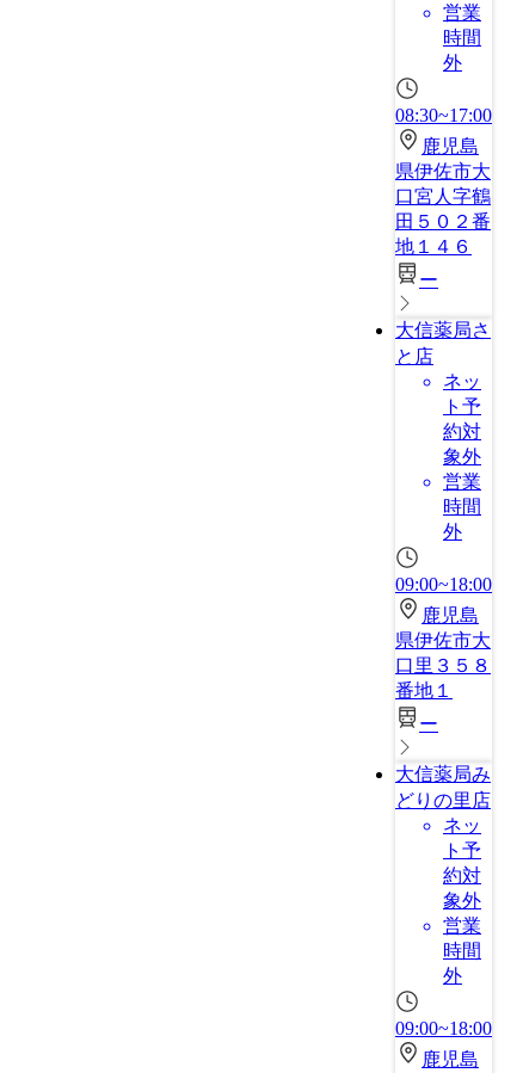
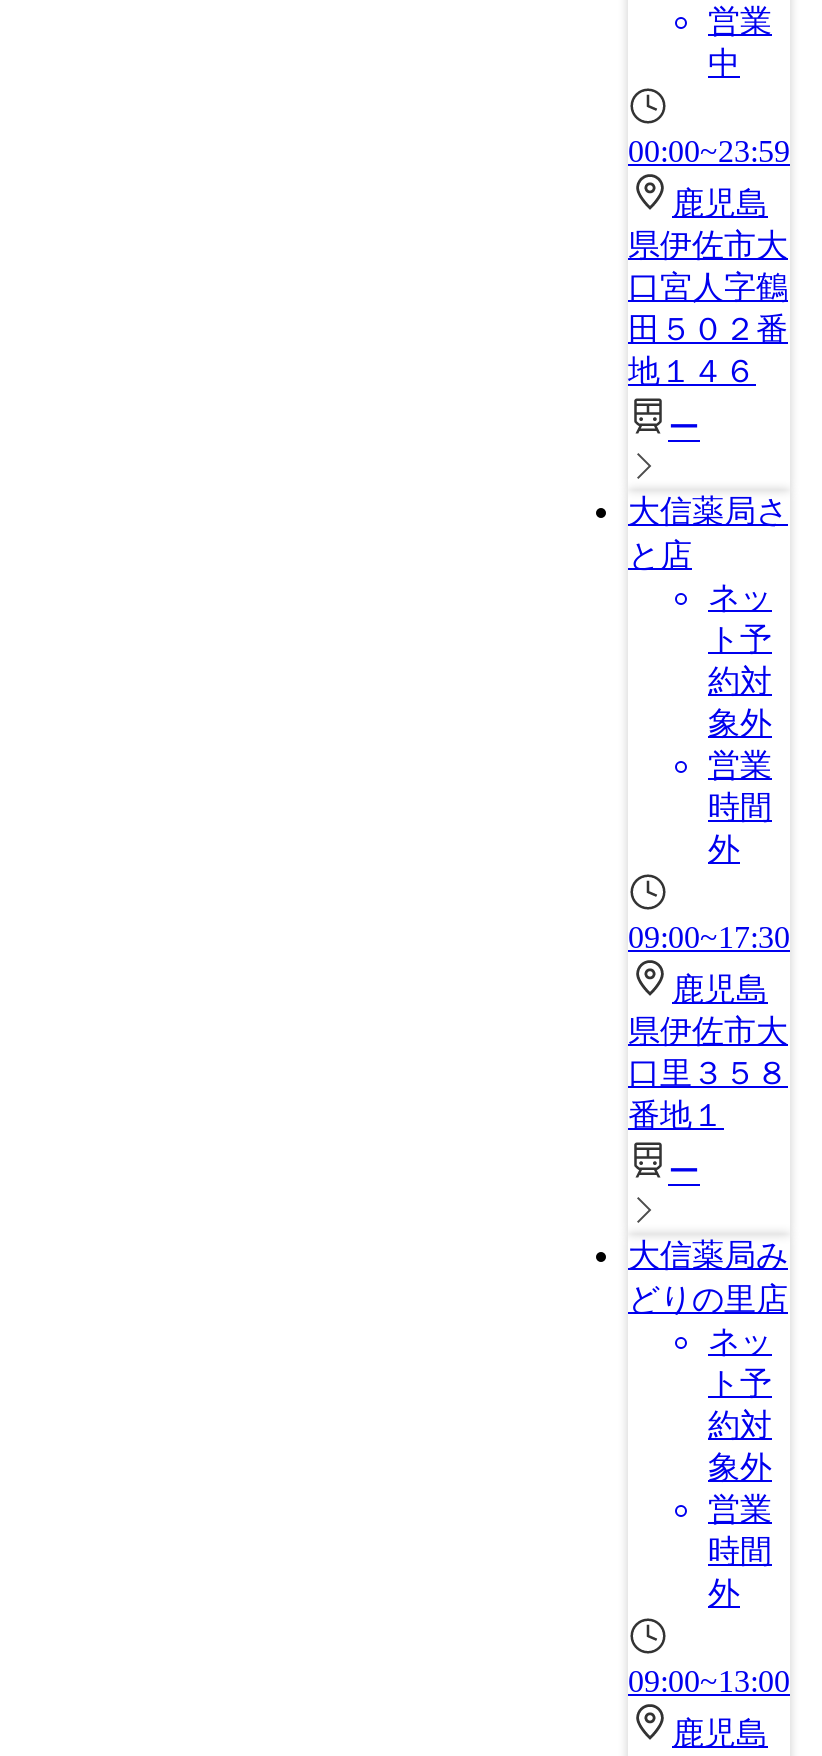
- 時間
- 外
+ 中

- 08:30~17:00
+ 00:00~23:59

- 09:00~18:00
+ 09:00~17:30

- 09:00~18:00
+ 09:00~13:00
